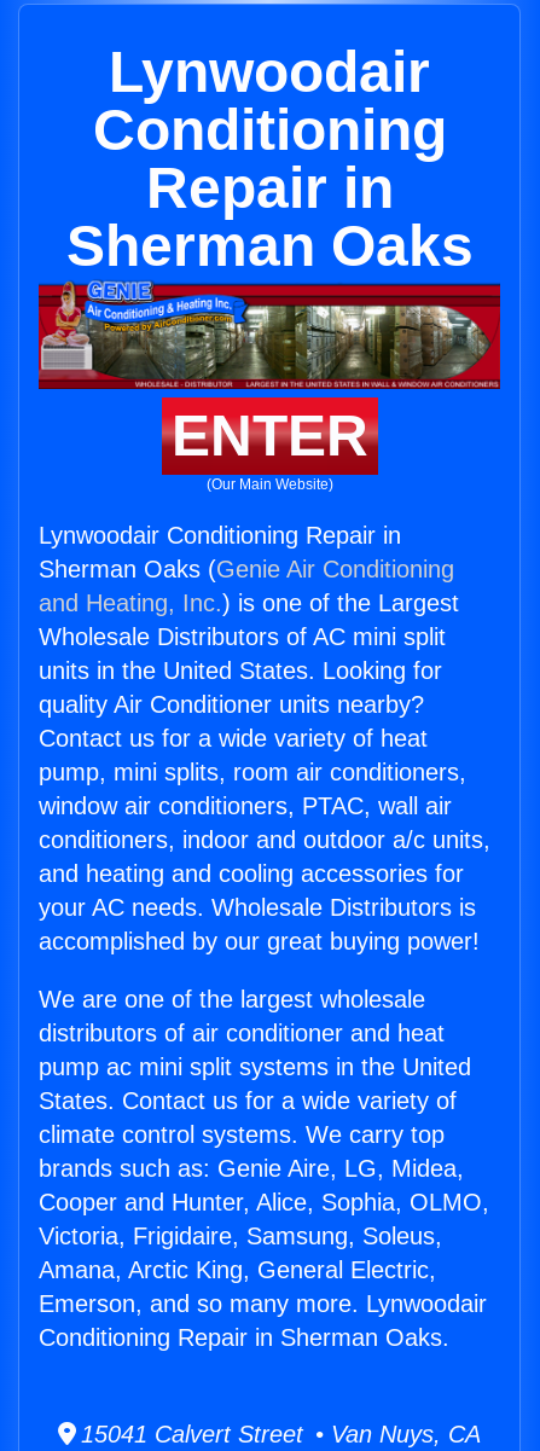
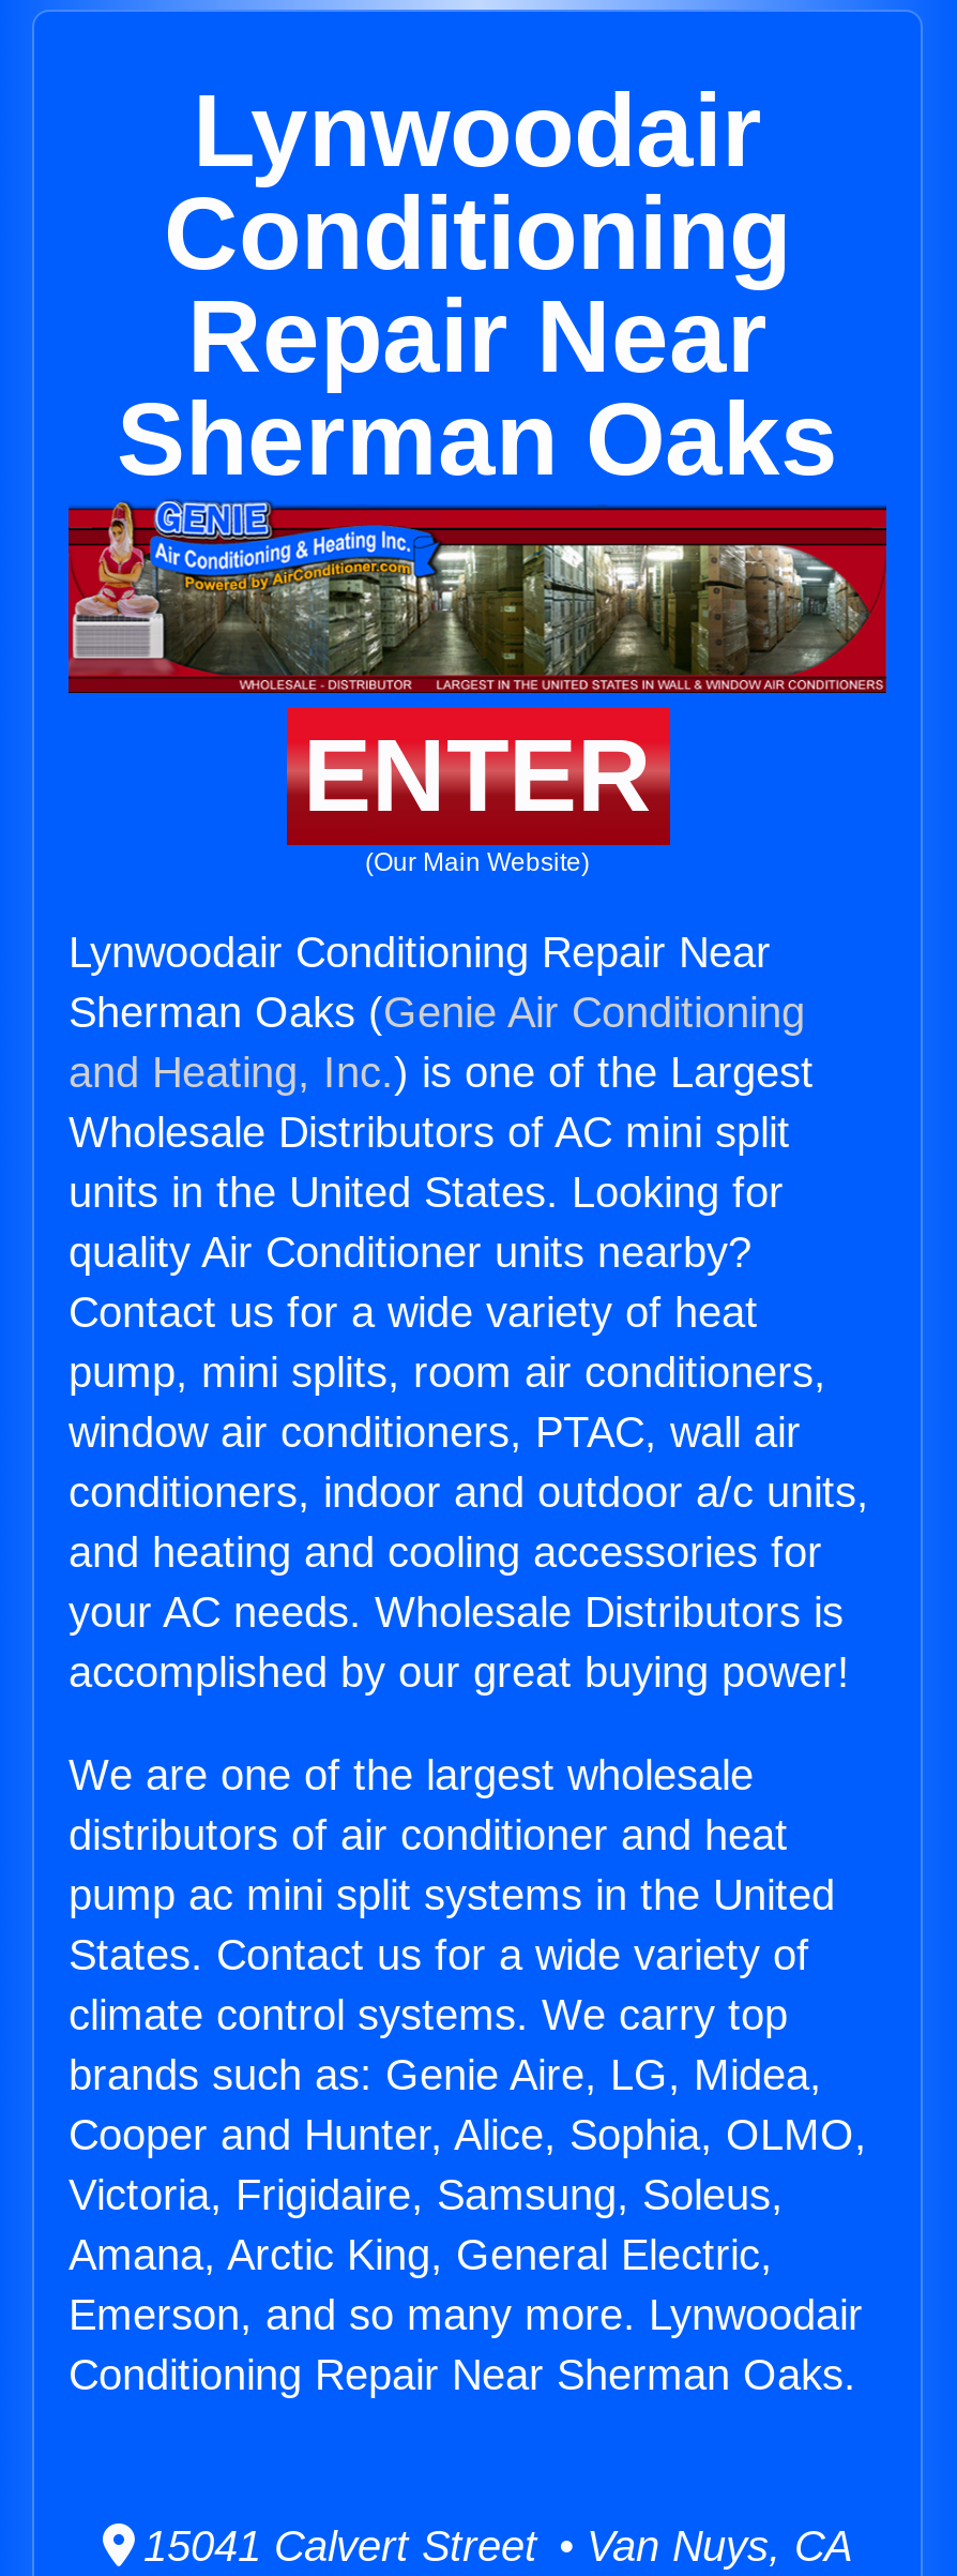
- Repair in
+ Repair Near

- Lynwoodair Conditioning Repair in
+ Lynwoodair Conditioning Repair Near

- Conditioning Repair in Sherman Oaks.
+ Conditioning Repair Near Sherman Oaks.
